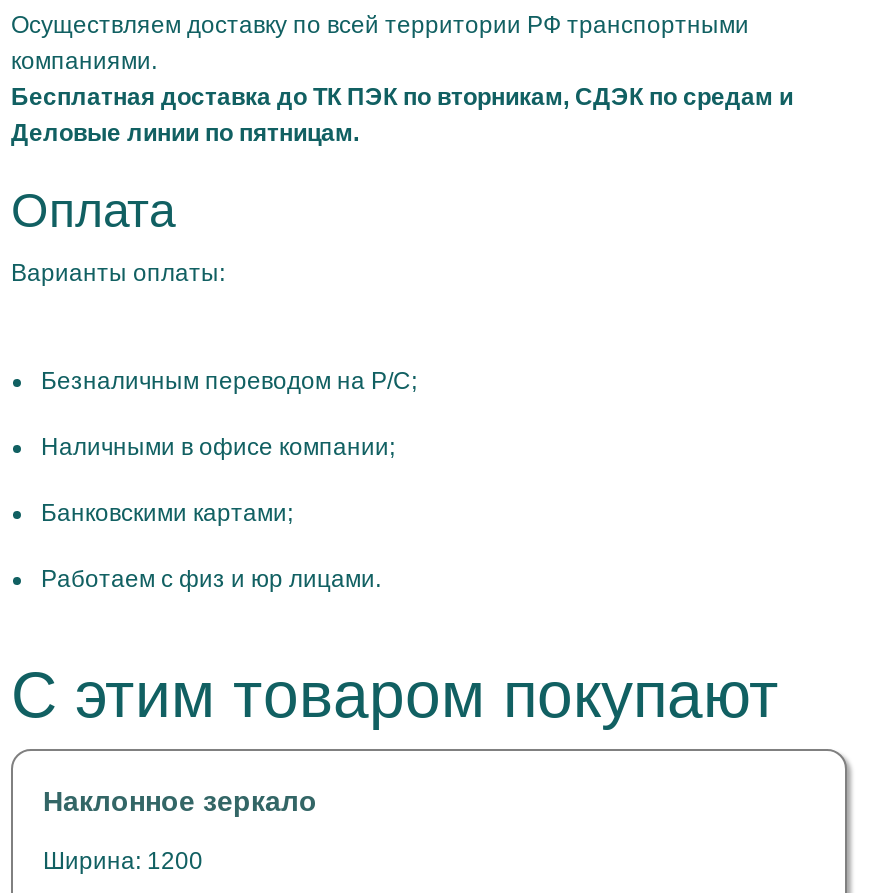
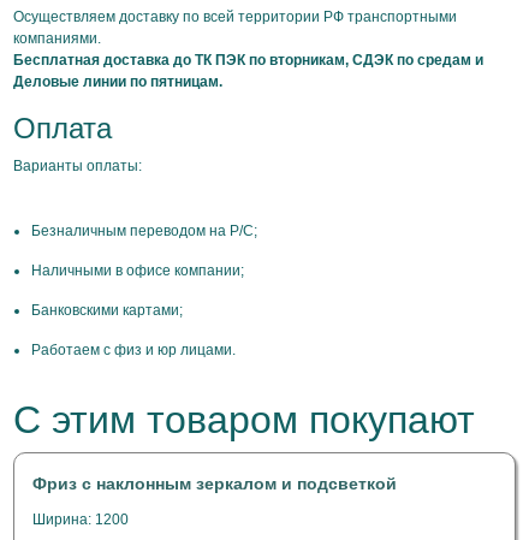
- Наклонное зеркало
+ Фриз с наклонным зеркалом и подсветкой
